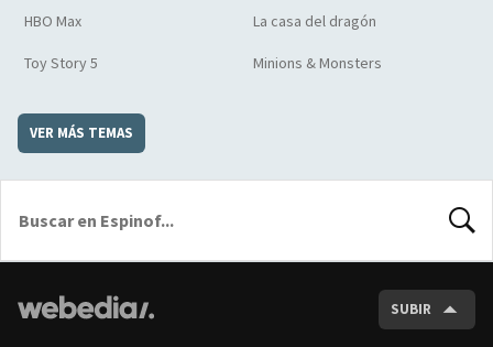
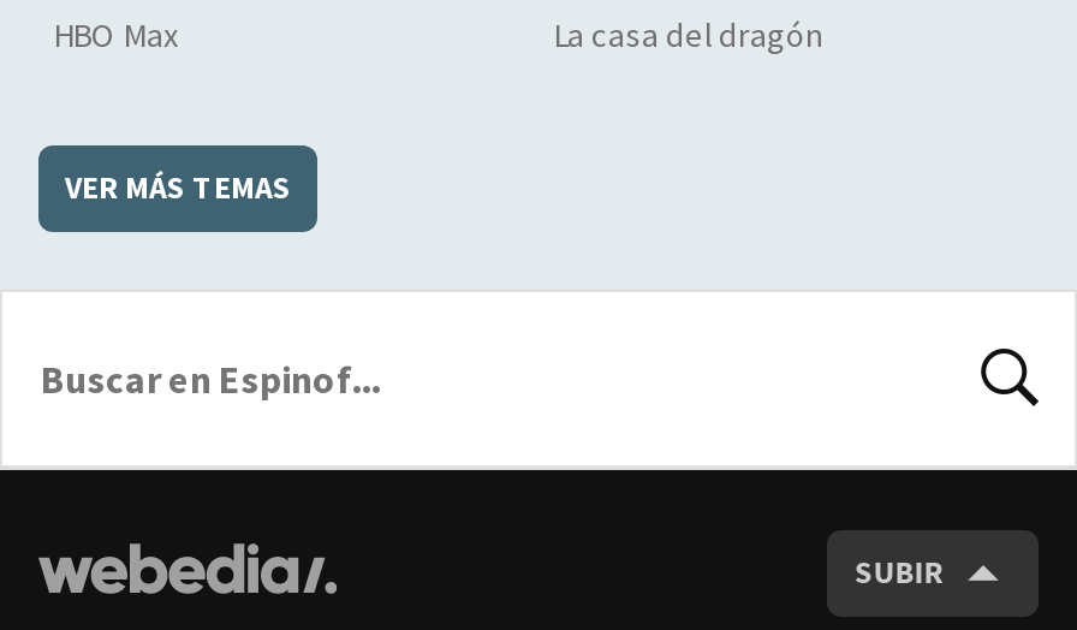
- Toy Story 5
- Minions & Monsters
